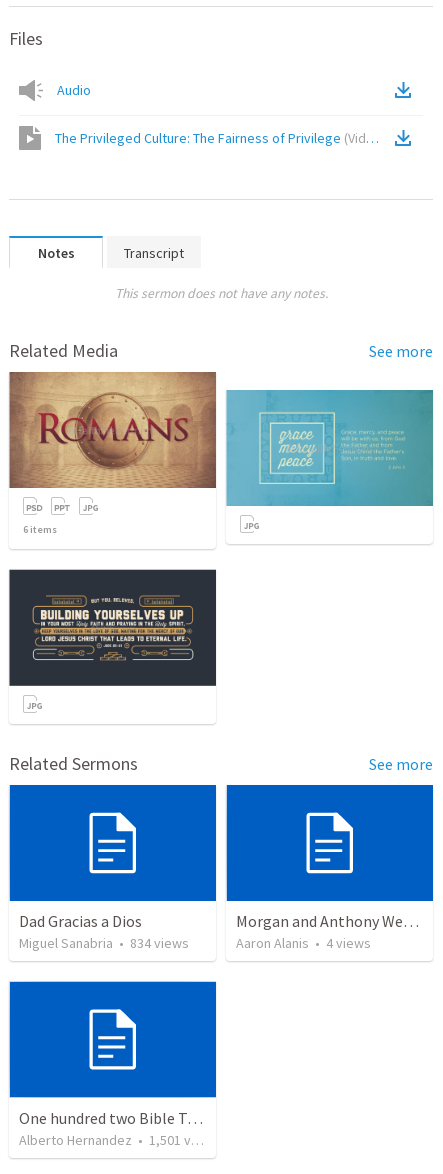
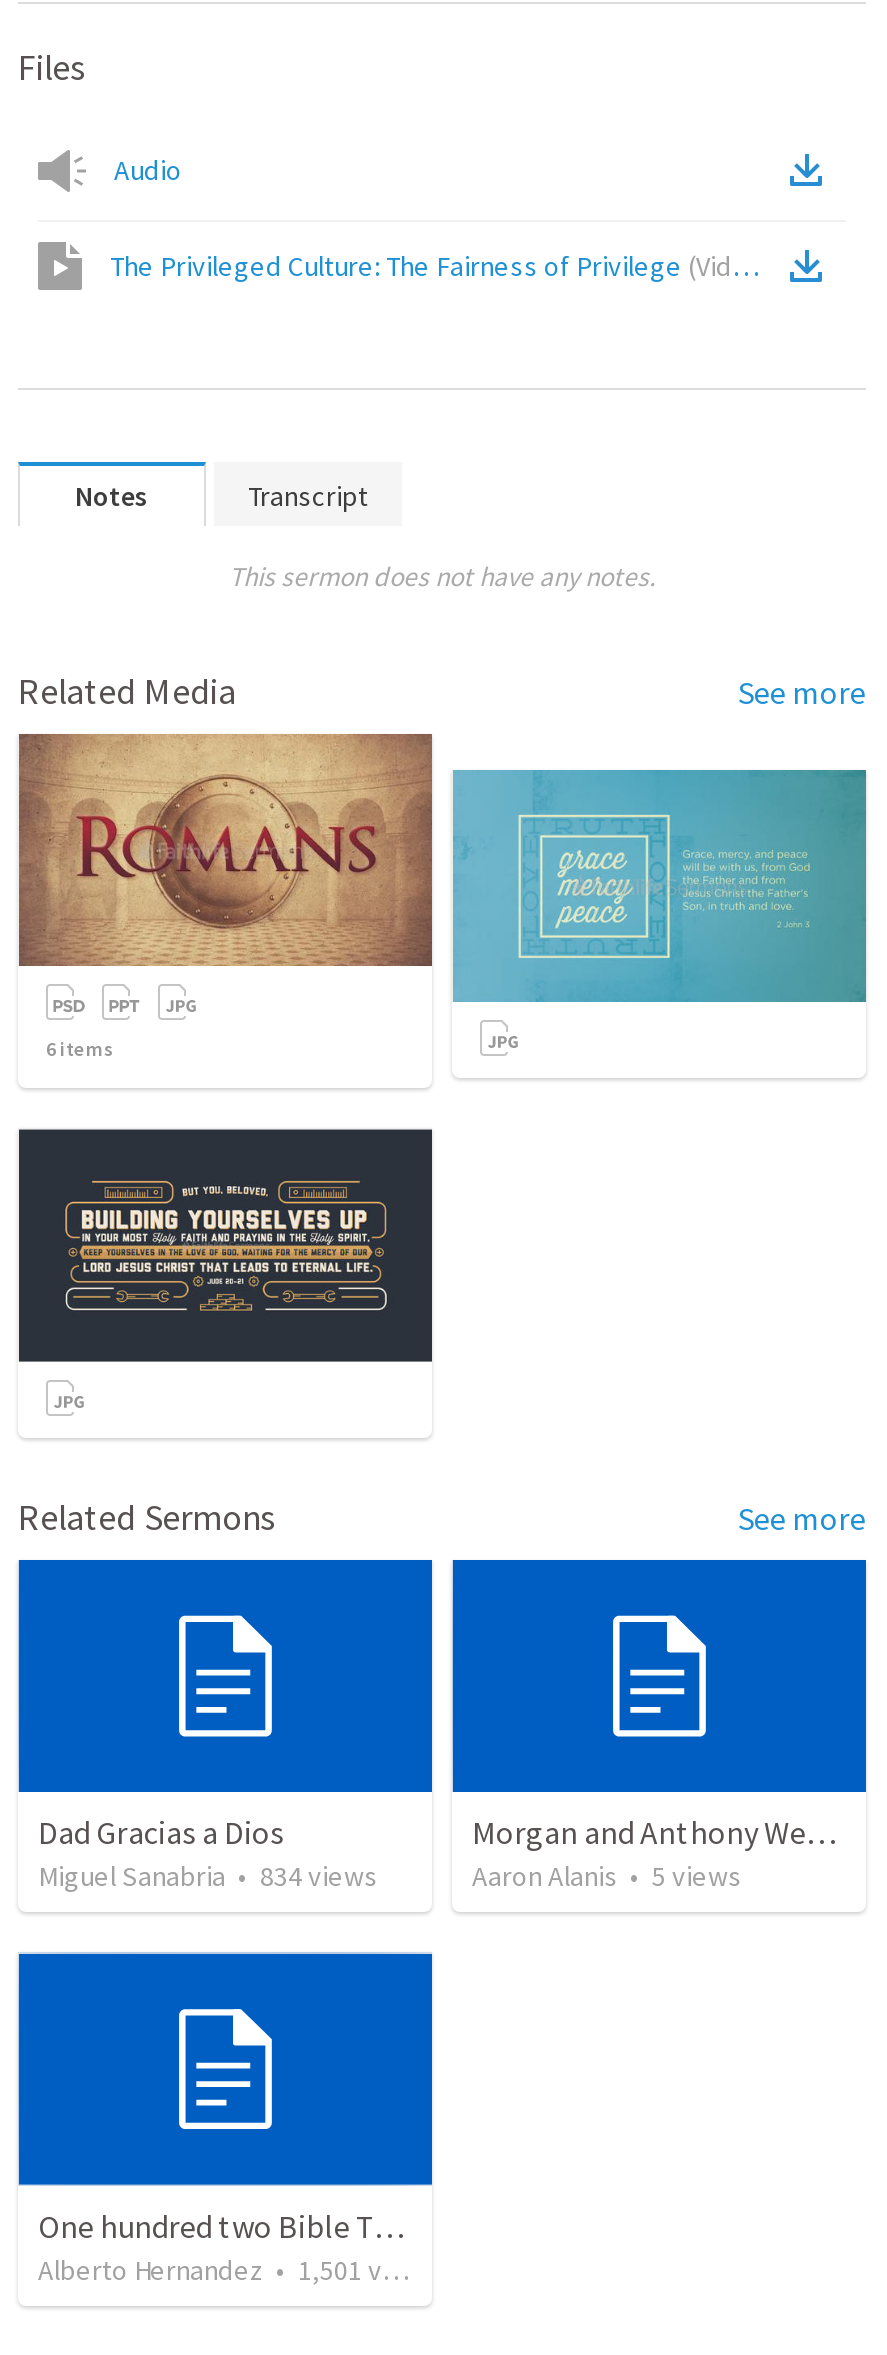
- Aaron Alanis • 4 views
+ Aaron Alanis • 5 views
